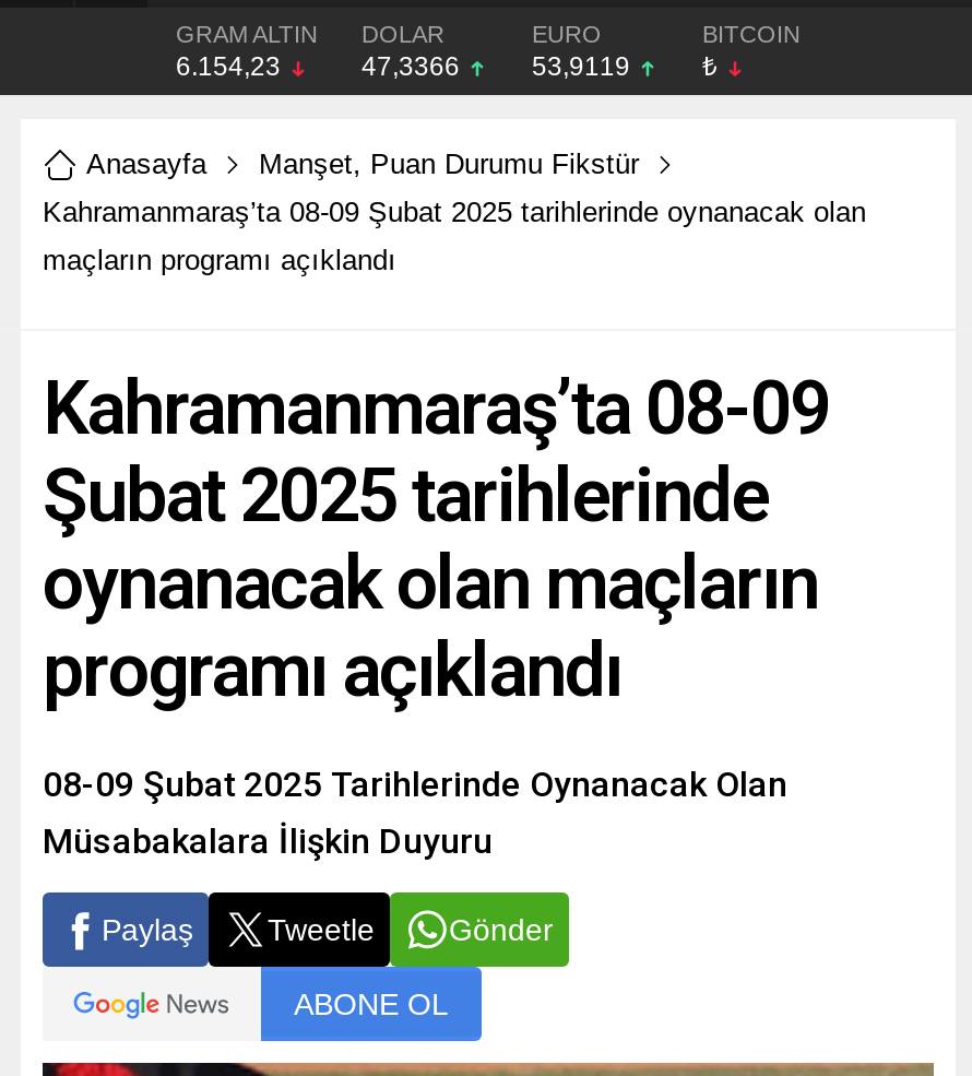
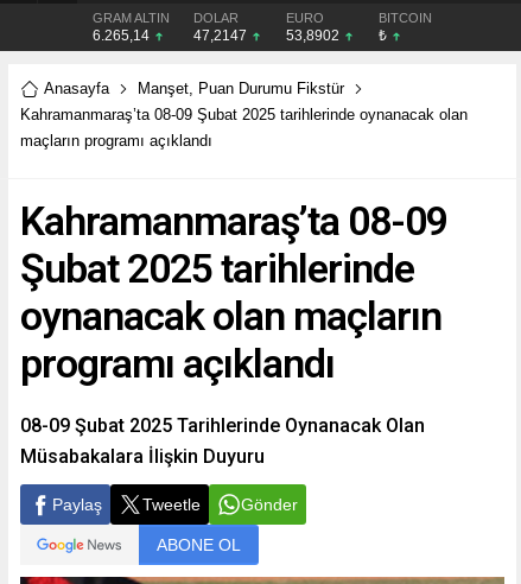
- 6.154,23
+ 6.265,14

- 47,3366
+ 47,2147

- 53,9119
+ 53,8902
